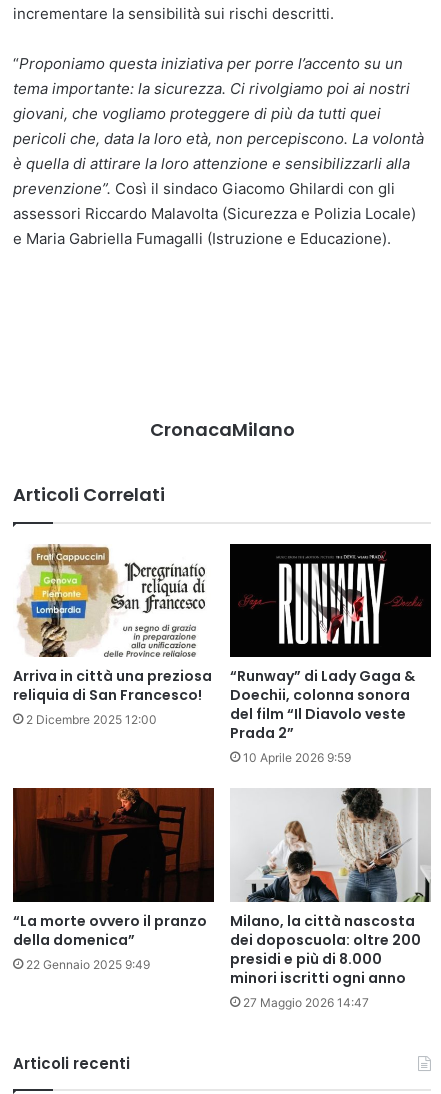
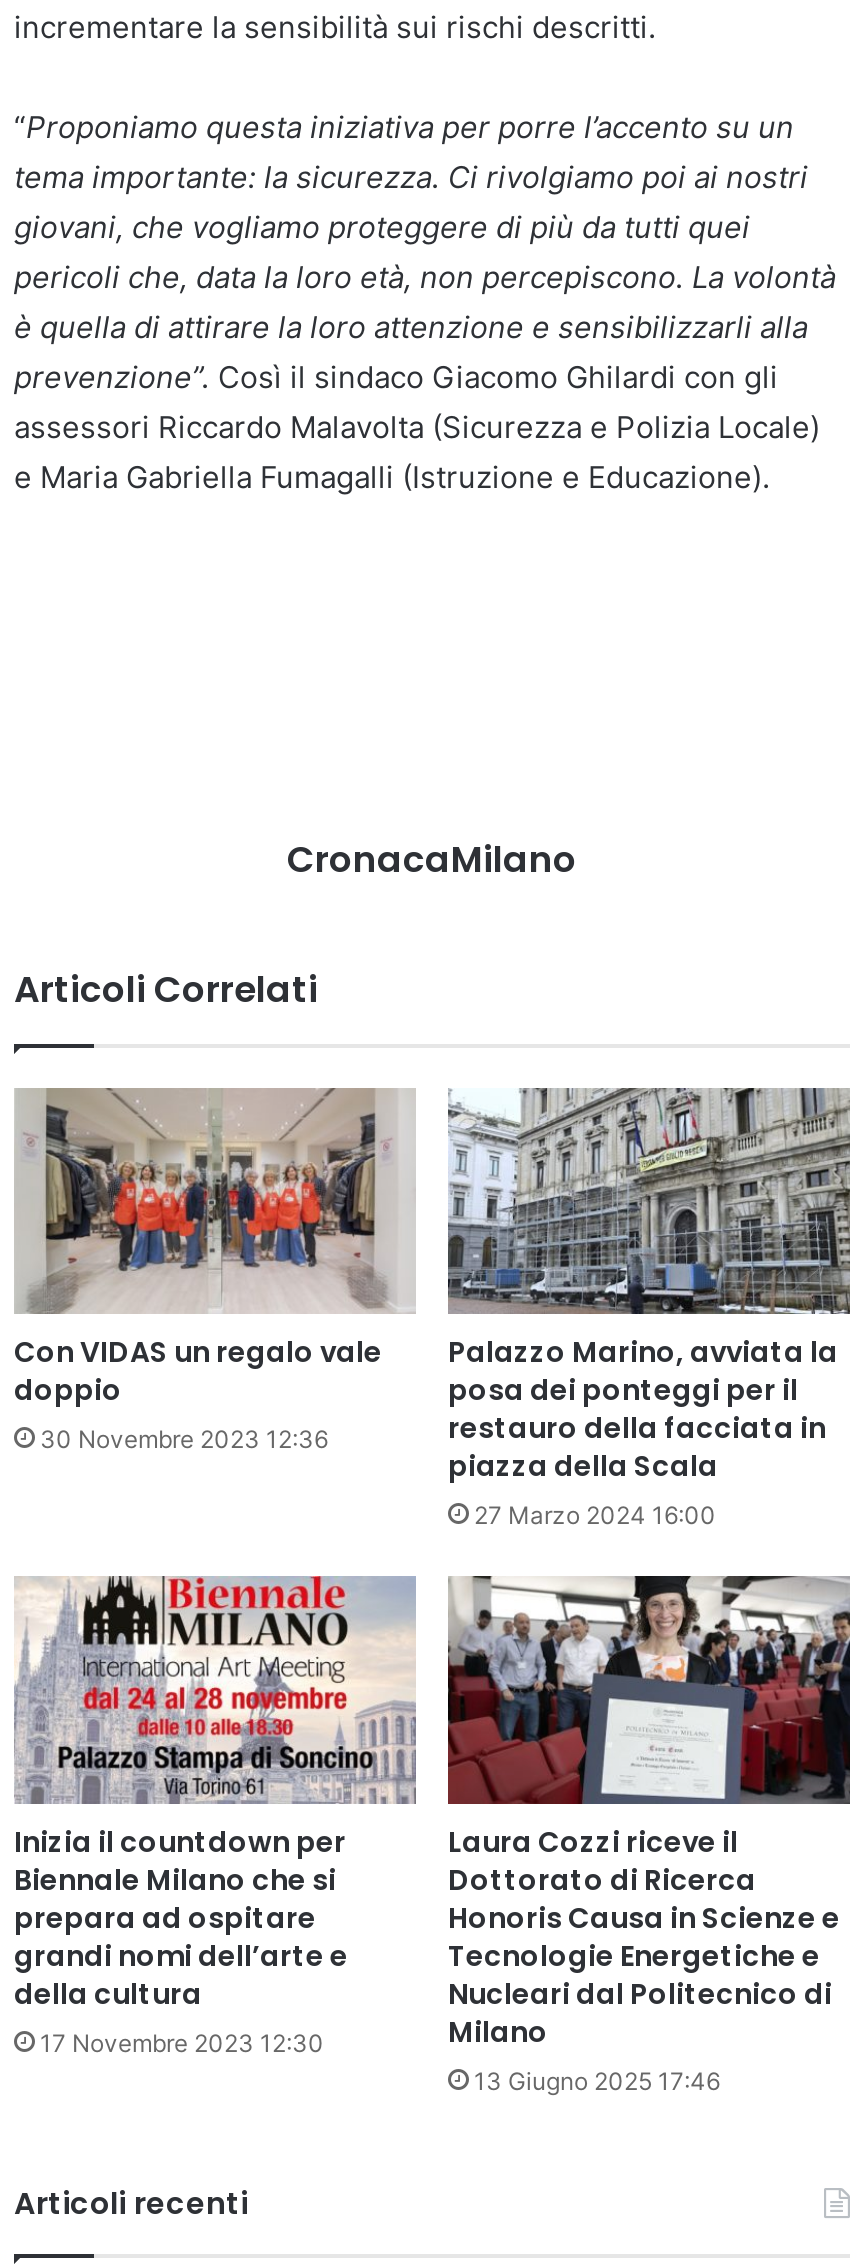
- [image]
+ [image]

- [image]
+ [image]

- Arriva in città una preziosa
- reliquia di San Francesco!
- 2 Dicembre 2025 12:00
+ Con VIDAS un regalo vale
+ doppio
+ 30 Novembre 2023 12:36

- “Runway” di Lady Gaga &
- Doechii, colonna sonora
- del film “Il Diavolo veste
- Prada 2”
- 10 Aprile 2026 9:59
+ Palazzo Marino, avviata la
+ posa dei ponteggi per il
+ restauro della facciata in
+ piazza della Scala
+ 27 Marzo 2024 16:00

- [image]
- “La morte ovvero il pranzo
- della domenica”
- 22 Gennaio 2025 9:49
+ [image]
+ Inizia il countdown per
+ Biennale Milano che si
+ prepara ad ospitare
+ grandi nomi dell’arte e
+ della cultura
+ 17 Novembre 2023 12:30

- [image]
- Milano, la città nascosta
- dei doposcuola: oltre 200
- presidi e più di 8.000
- minori iscritti ogni anno
- 27 Maggio 2026 14:47
+ [image]
+ Laura Cozzi riceve il
+ Dottorato di Ricerca
+ Honoris Causa in Scienze e
+ Tecnologie Energetiche e
+ Nucleari dal Politecnico di
+ Milano
+ 13 Giugno 2025 17:46
